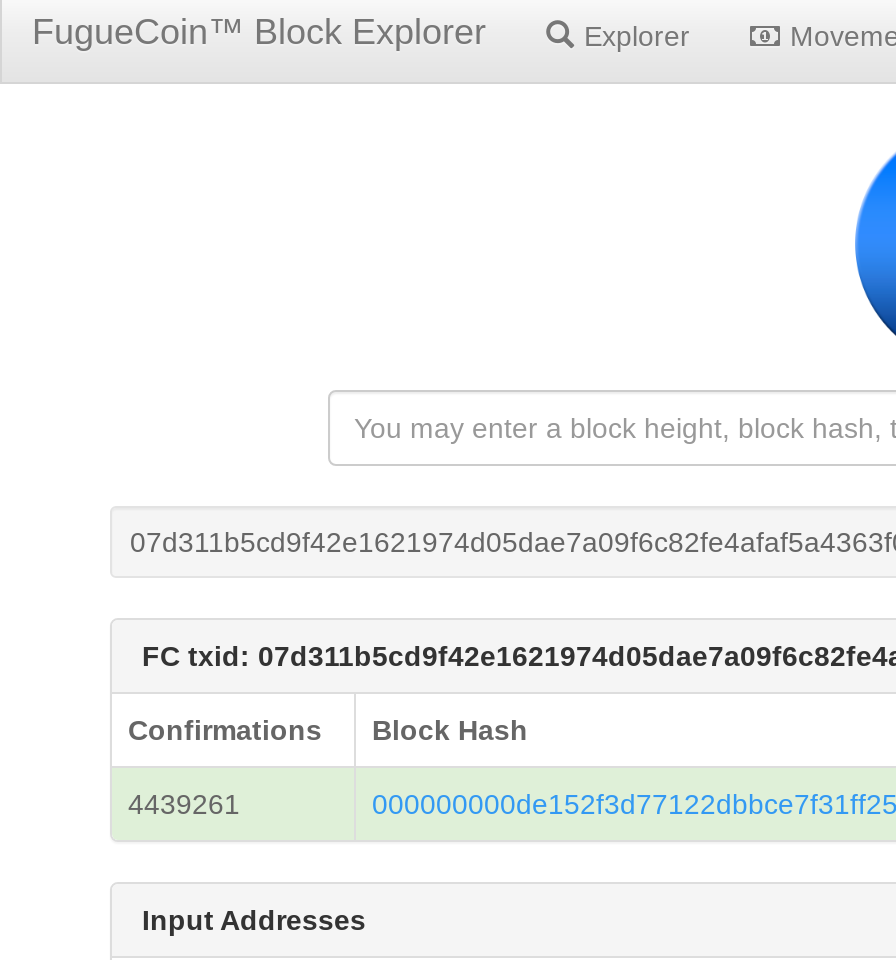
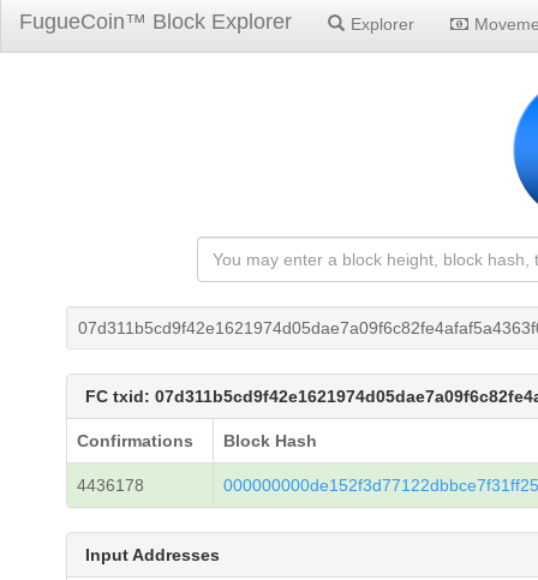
- 4439261
+ 4436178
